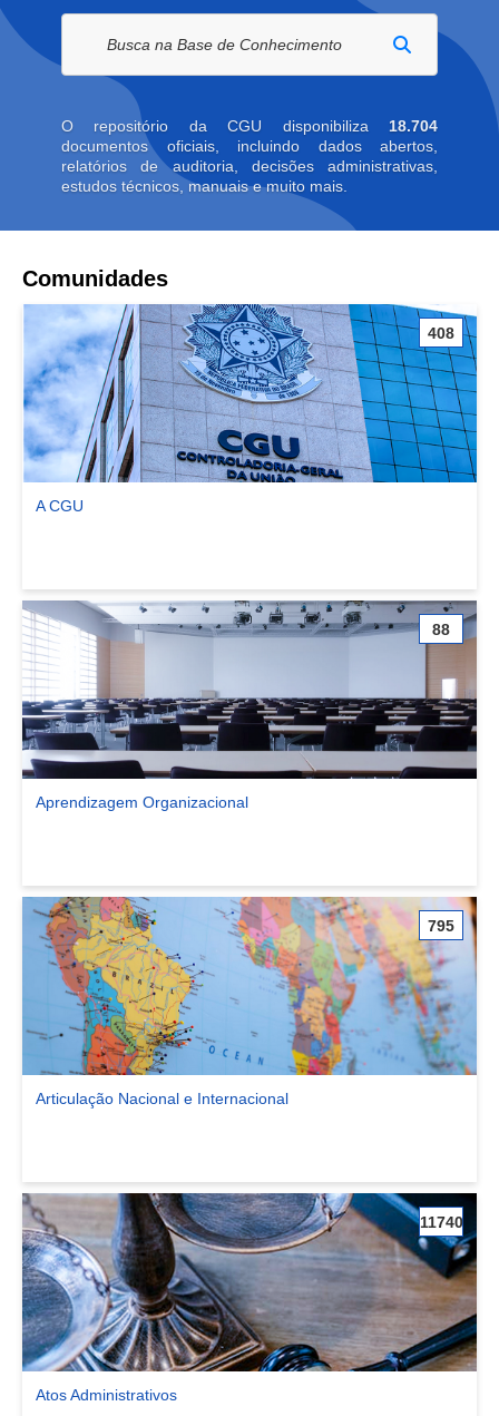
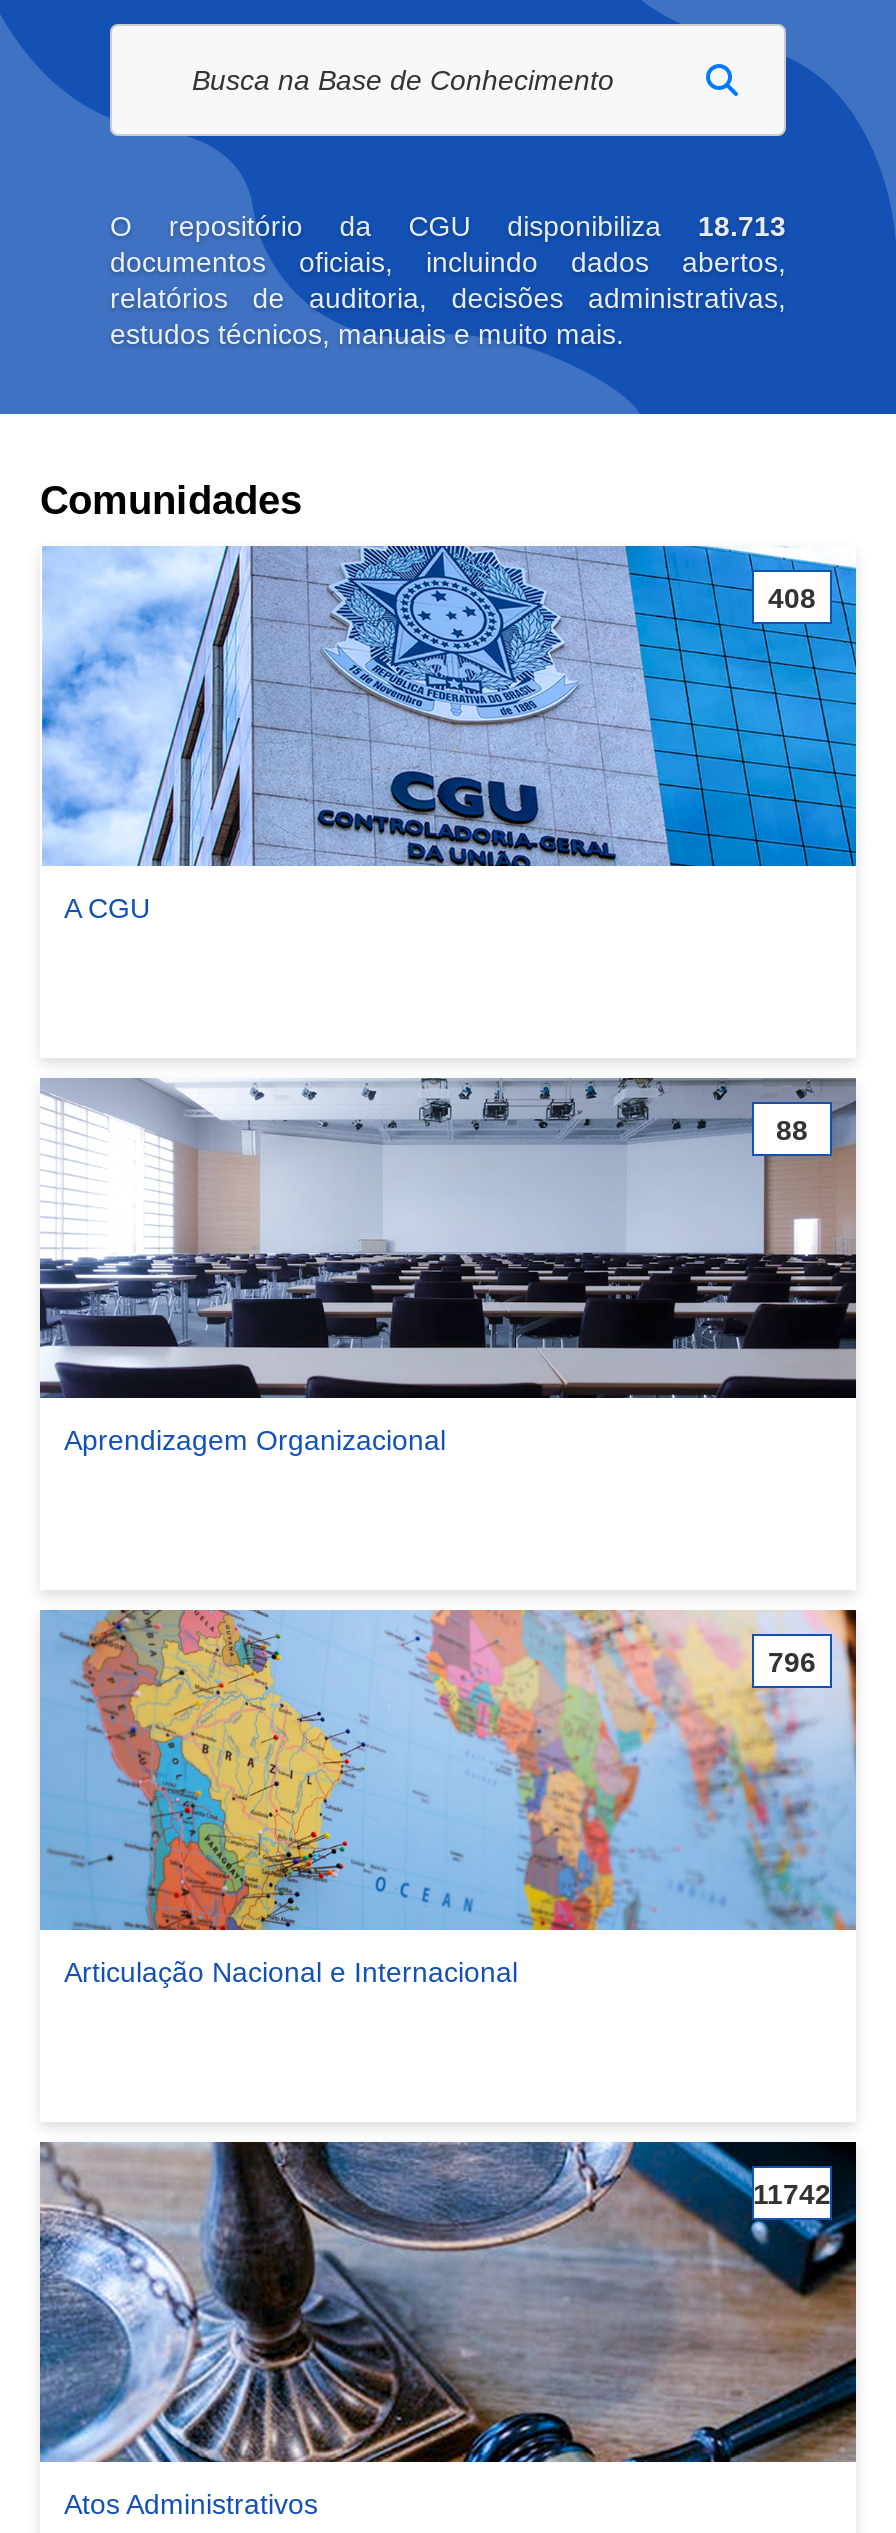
- O repositório da CGU disponibiliza 18.704
+ O repositório da CGU disponibiliza 18.713

- 795
+ 796

- 11740
+ 11742
